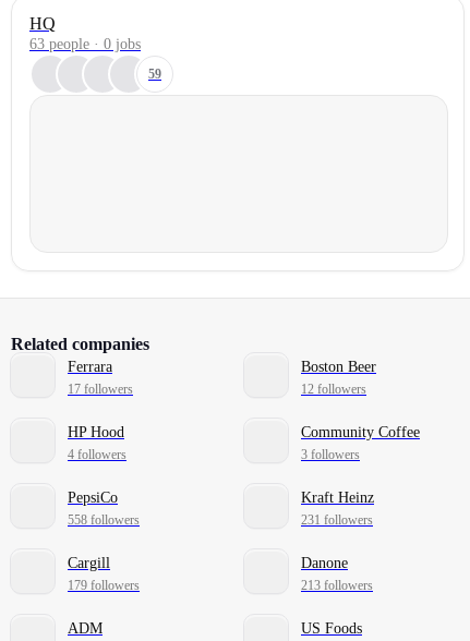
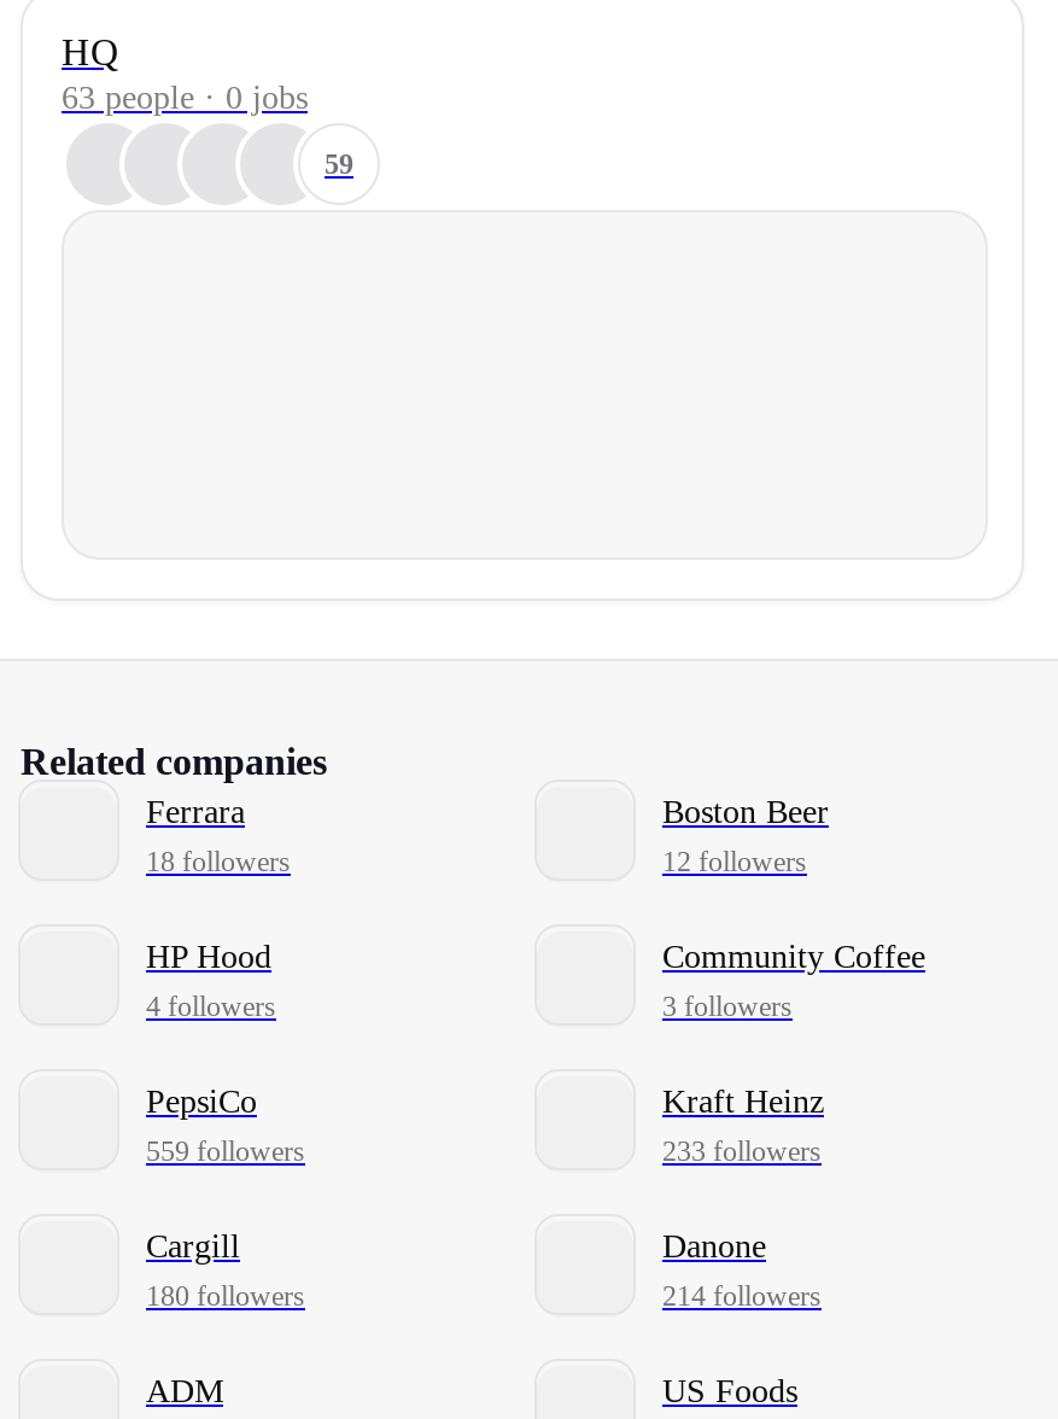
- 17 followers
+ 18 followers

- 558 followers
+ 559 followers

- 231 followers
+ 233 followers

- 179 followers
+ 180 followers

- 213 followers
+ 214 followers
